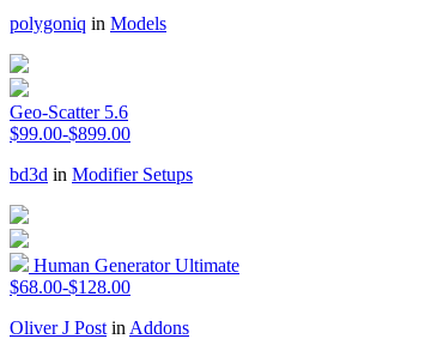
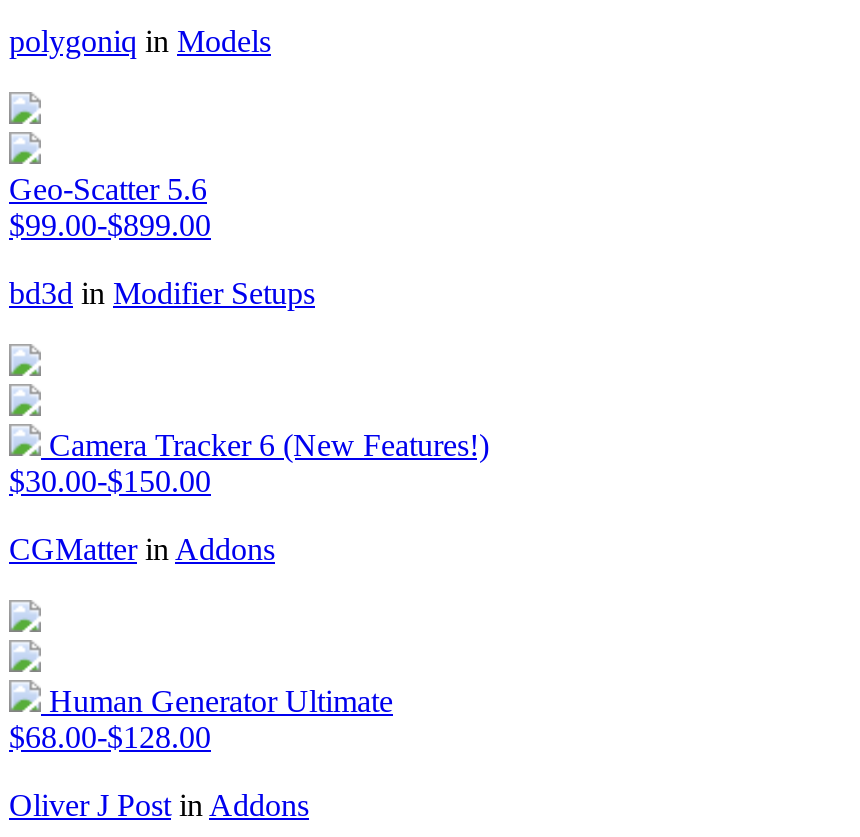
+ Camera Tracker 6 (New Features!)
+ $30.00-$150.00
+ CGMatter in Addons
